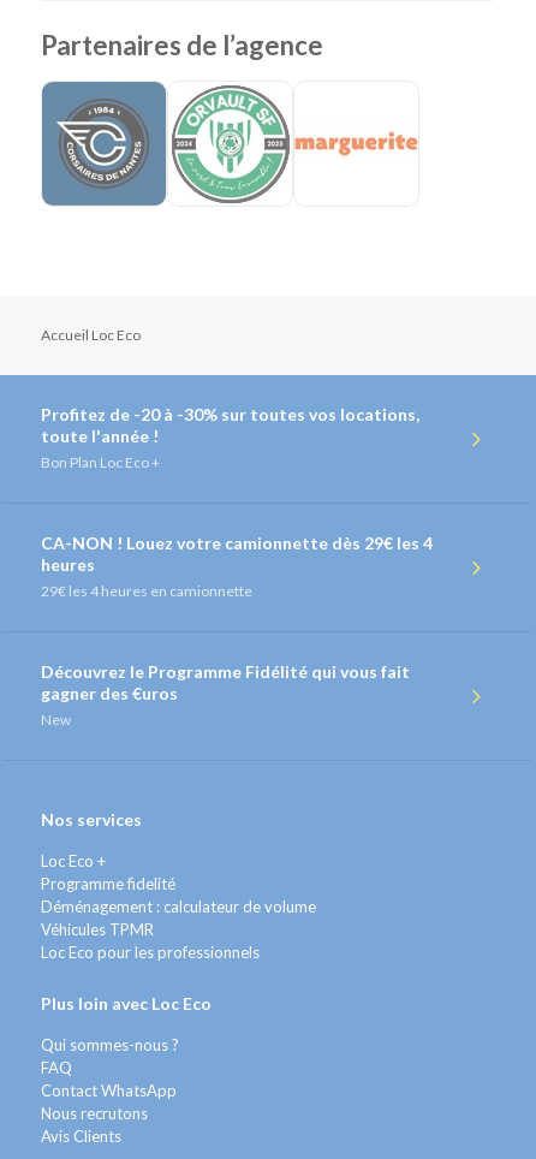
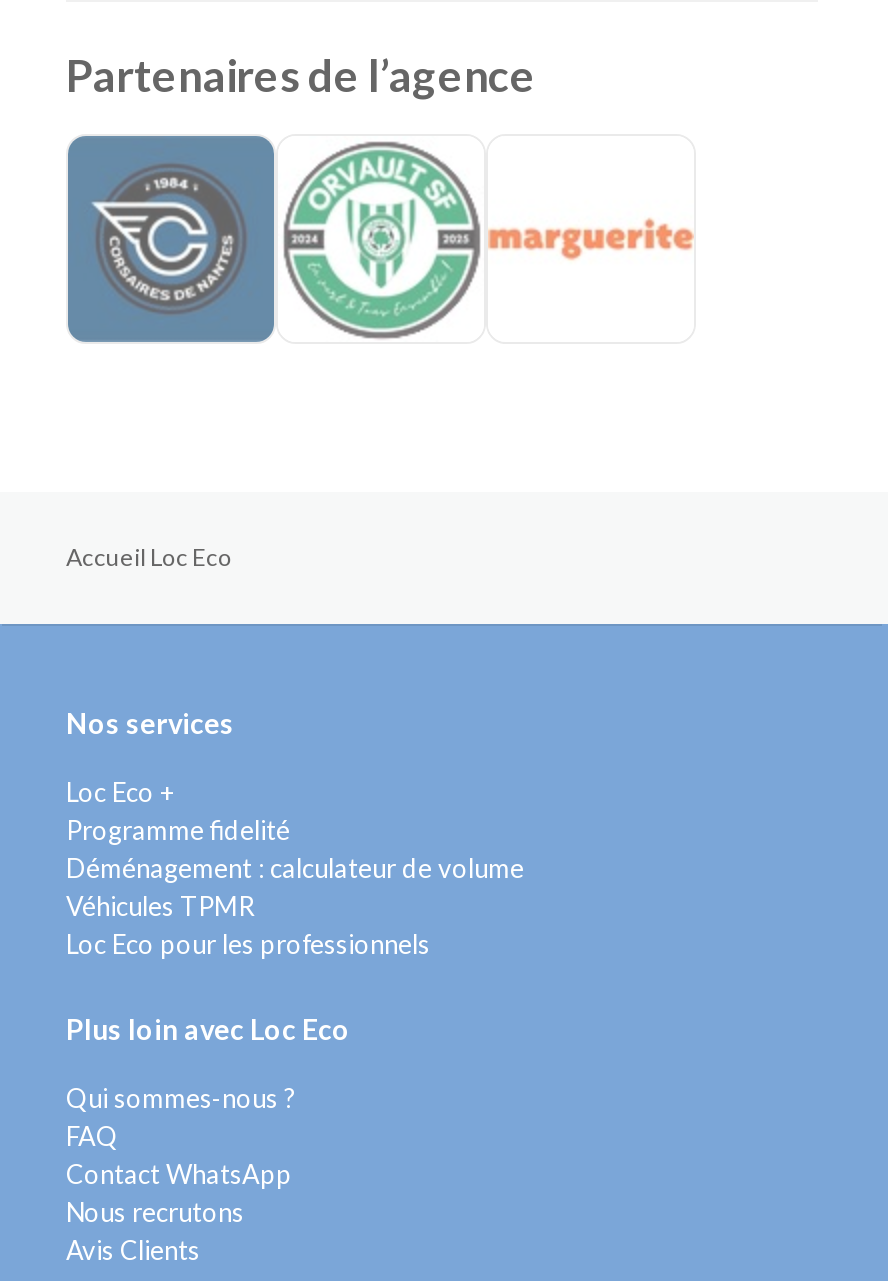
- Profitez de -20 à -30% sur toutes vos locations,
- toute l'année !
- Bon Plan Loc Eco +

- CA-NON ! Louez votre camionnette dès 29€ les 4
- heures
- 29€ les 4 heures en camionnette

- Découvrez le Programme Fidélité qui vous fait
- gagner des €uros
- New
